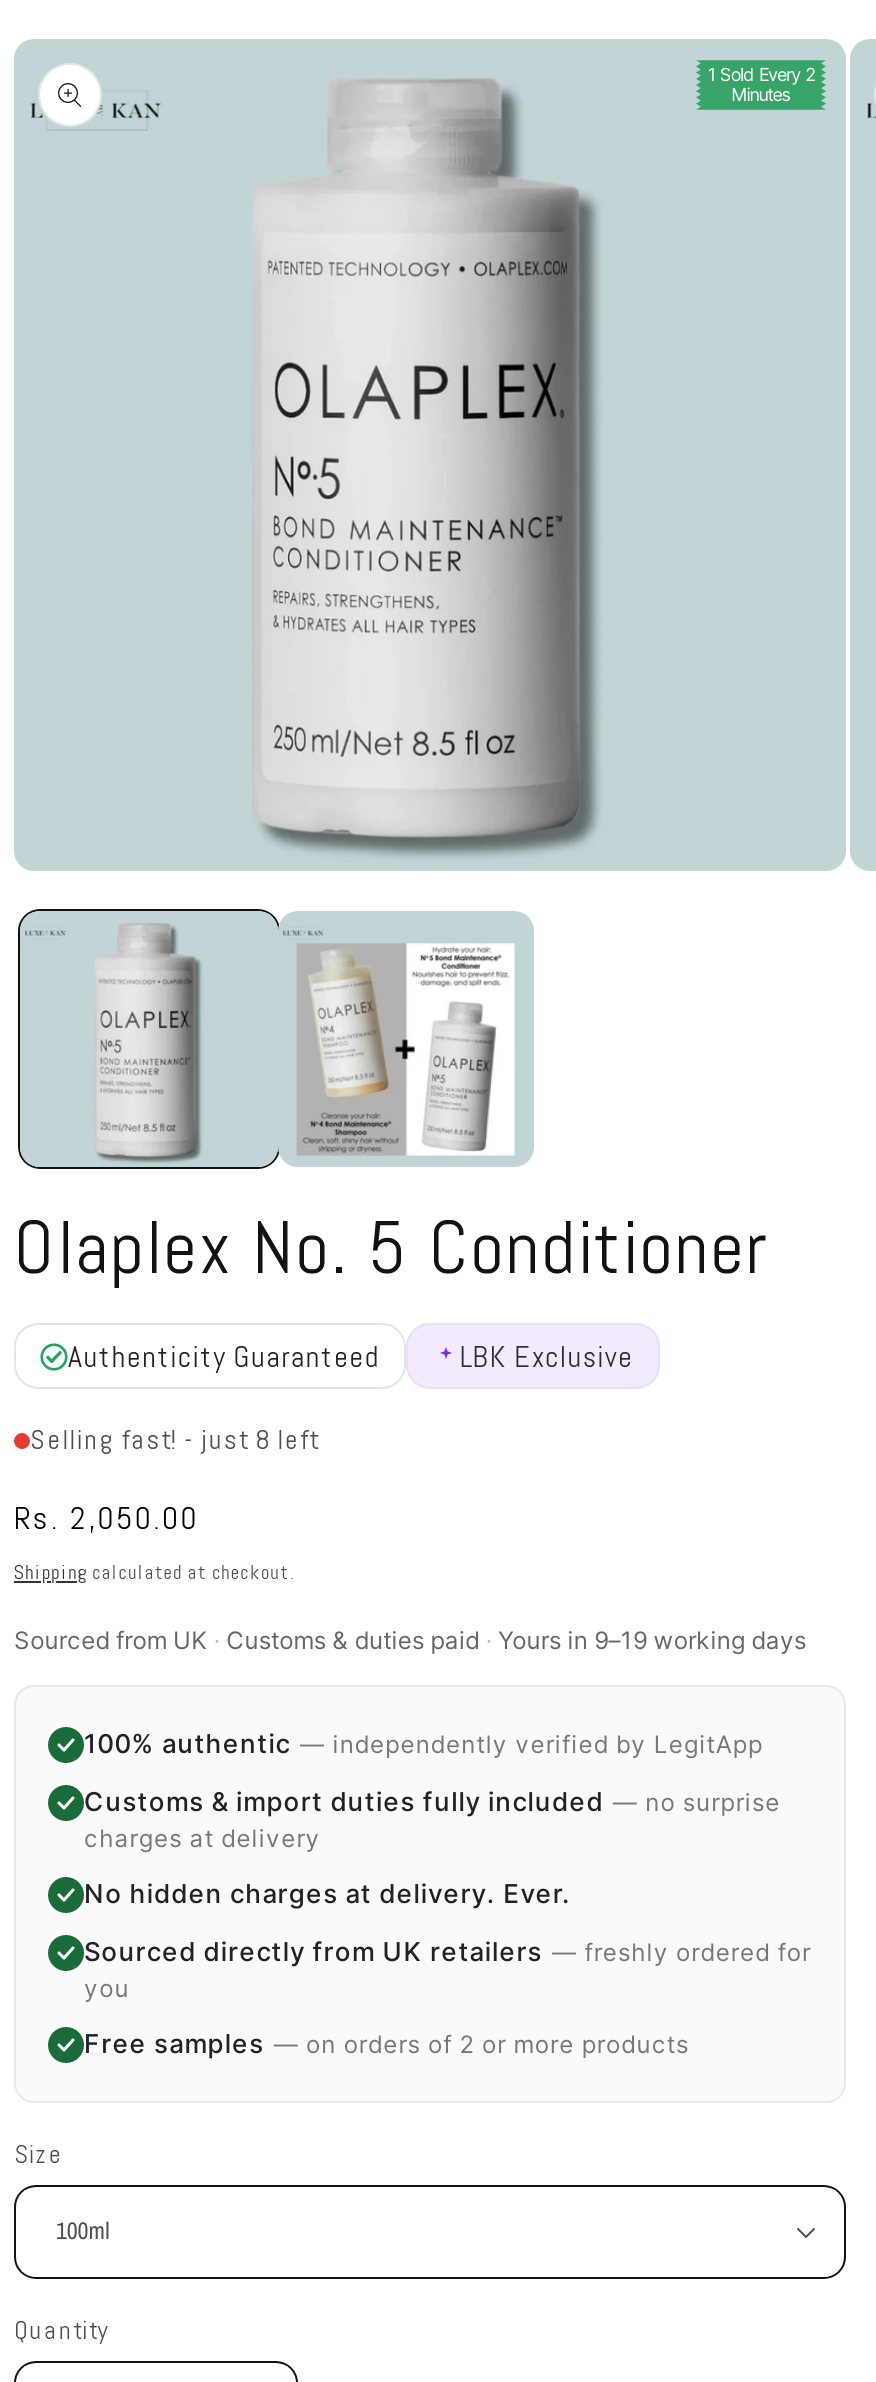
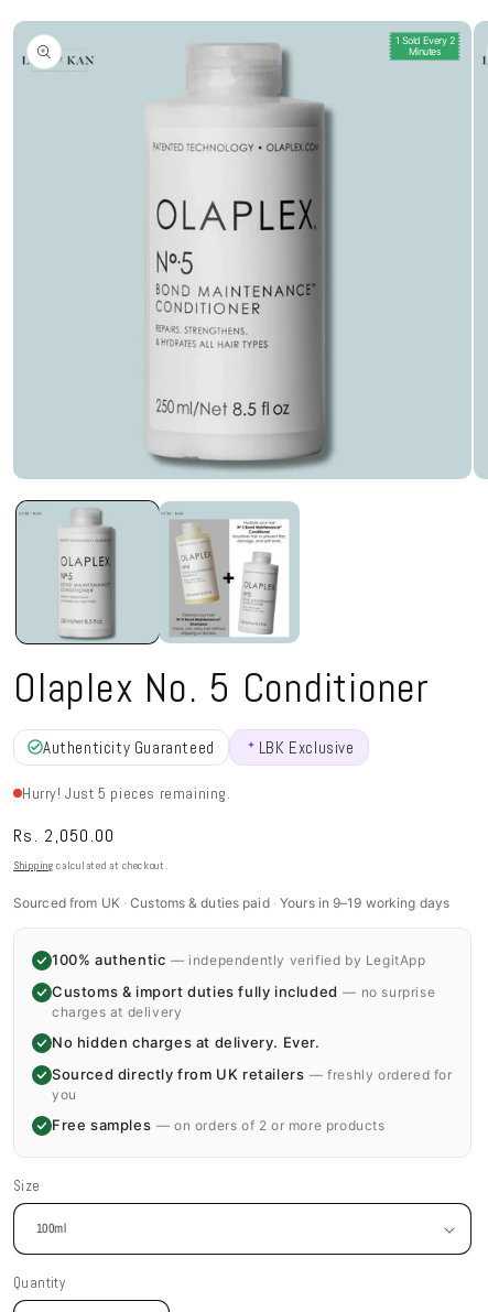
- Selling fast! - just 8 left
+ Hurry! Just 5 pieces remaining.
